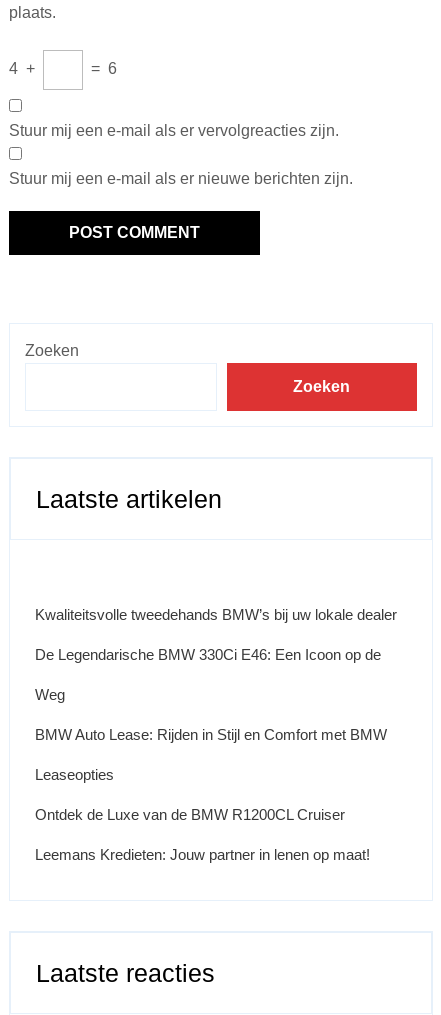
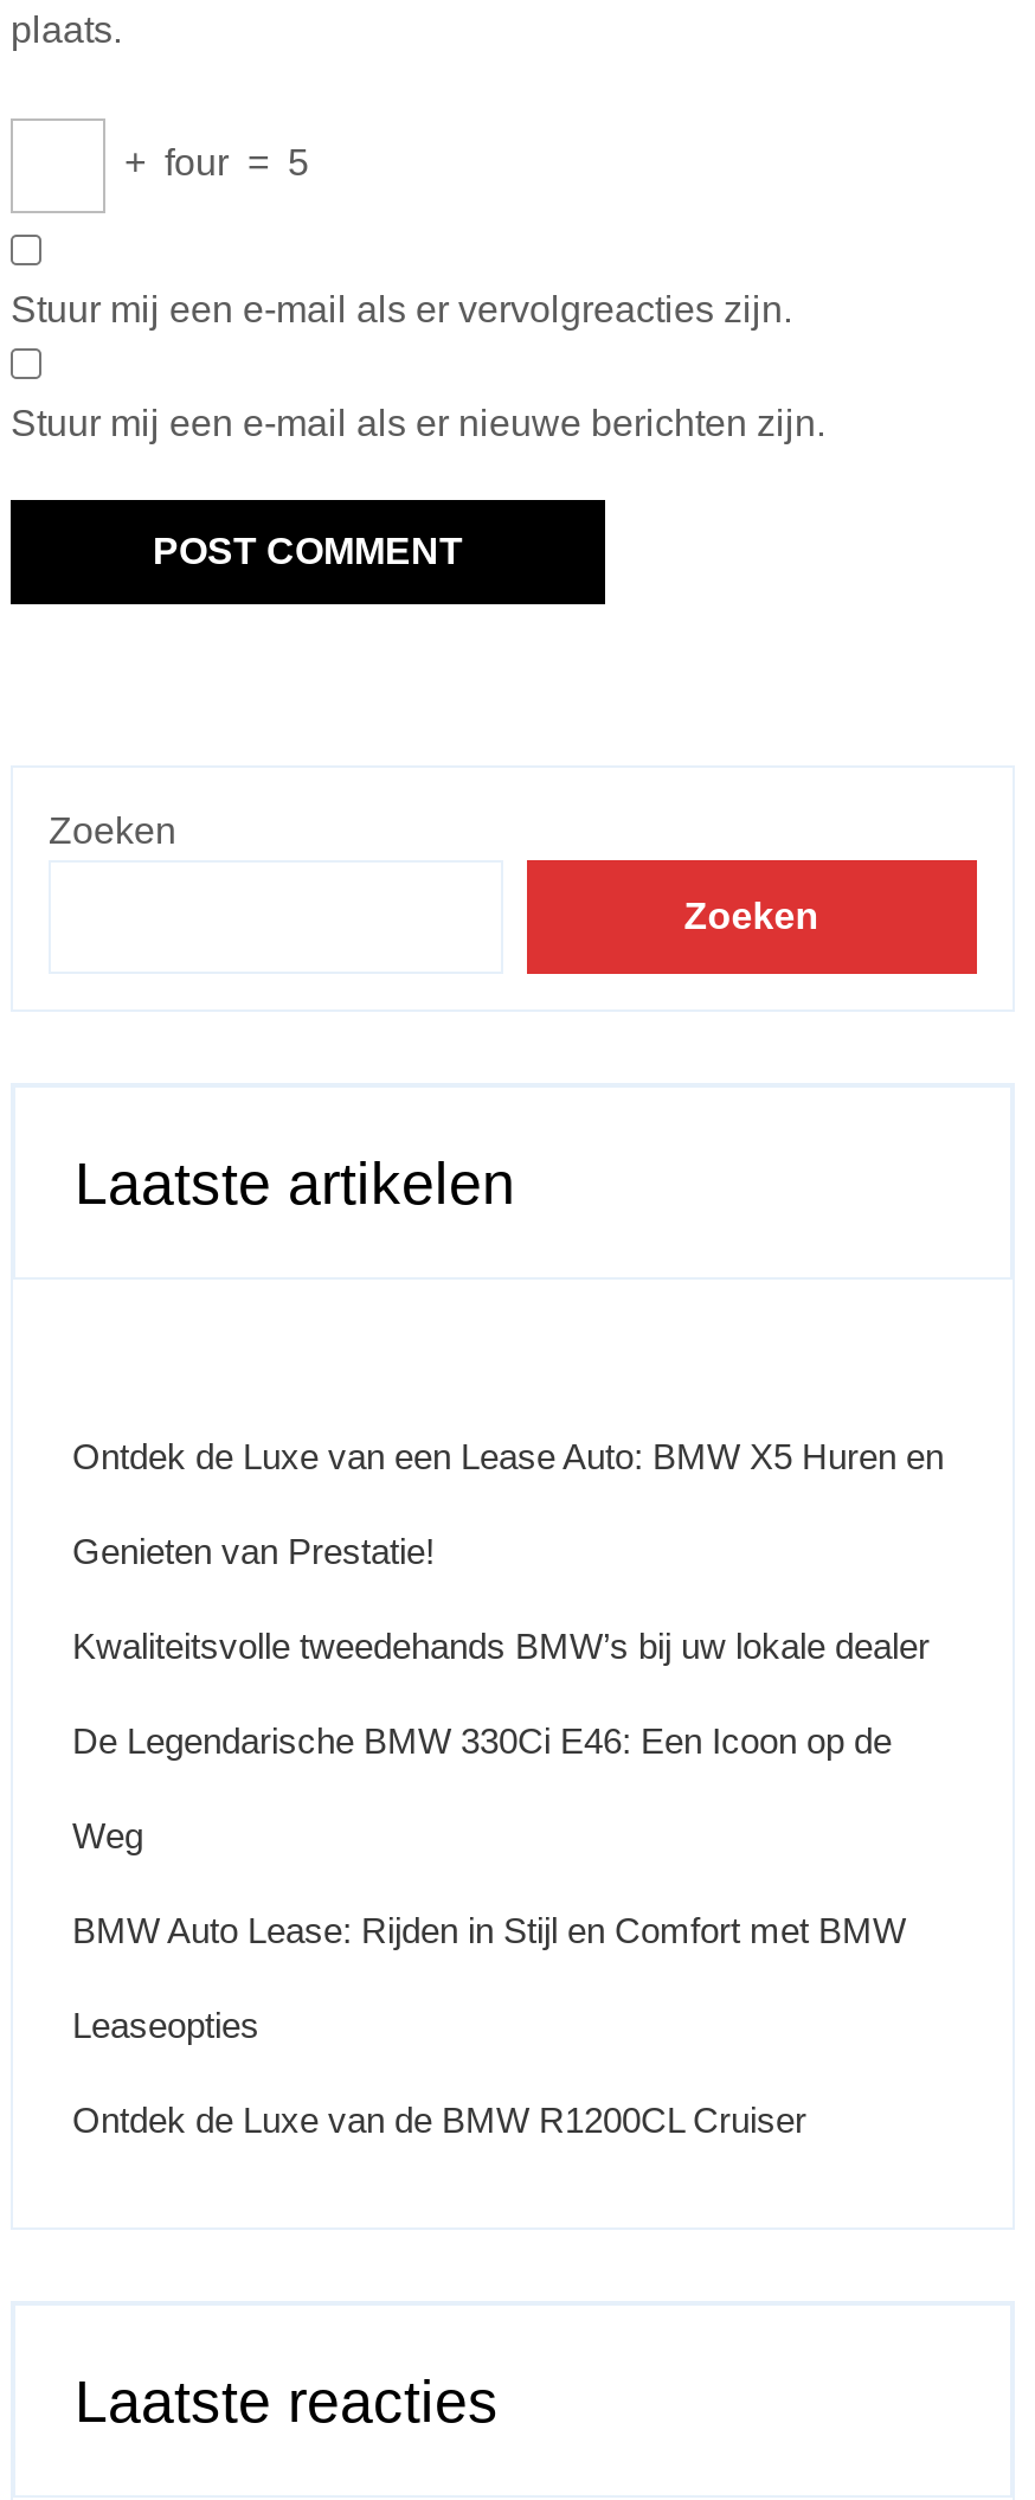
- 4 +
- = 6
+ + four = 5

+ Ontdek de Luxe van een Lease Auto: BMW X5 Huren en
+ Genieten van Prestatie!

moved down: Kwaliteitsvolle tweedehands BMW’s bij uw lokale dealer | De Legendarische BMW 330Ci E46: Een Icoon op de | Weg | BMW Auto Lease: Rijden in Stijl en Comfort met BMW | Leaseopties | Ontdek de Luxe van de BMW R1200CL Cruiser

- Leemans Kredieten: Jouw partner in lenen op maat!
